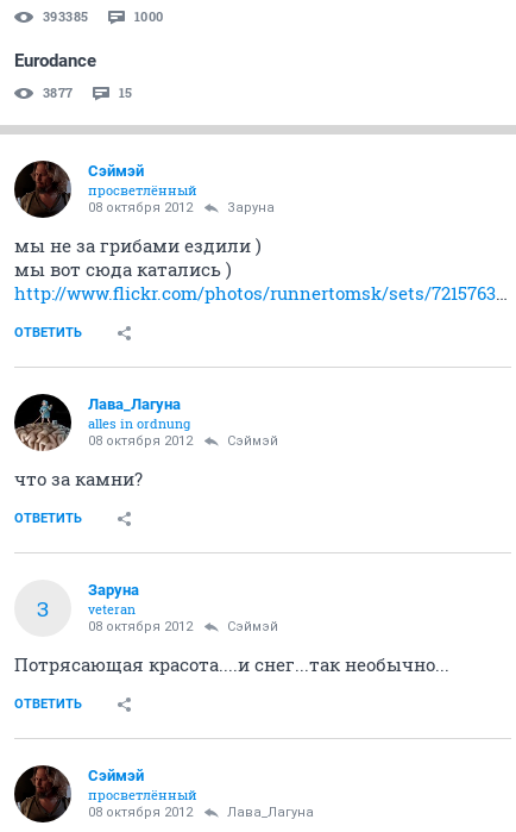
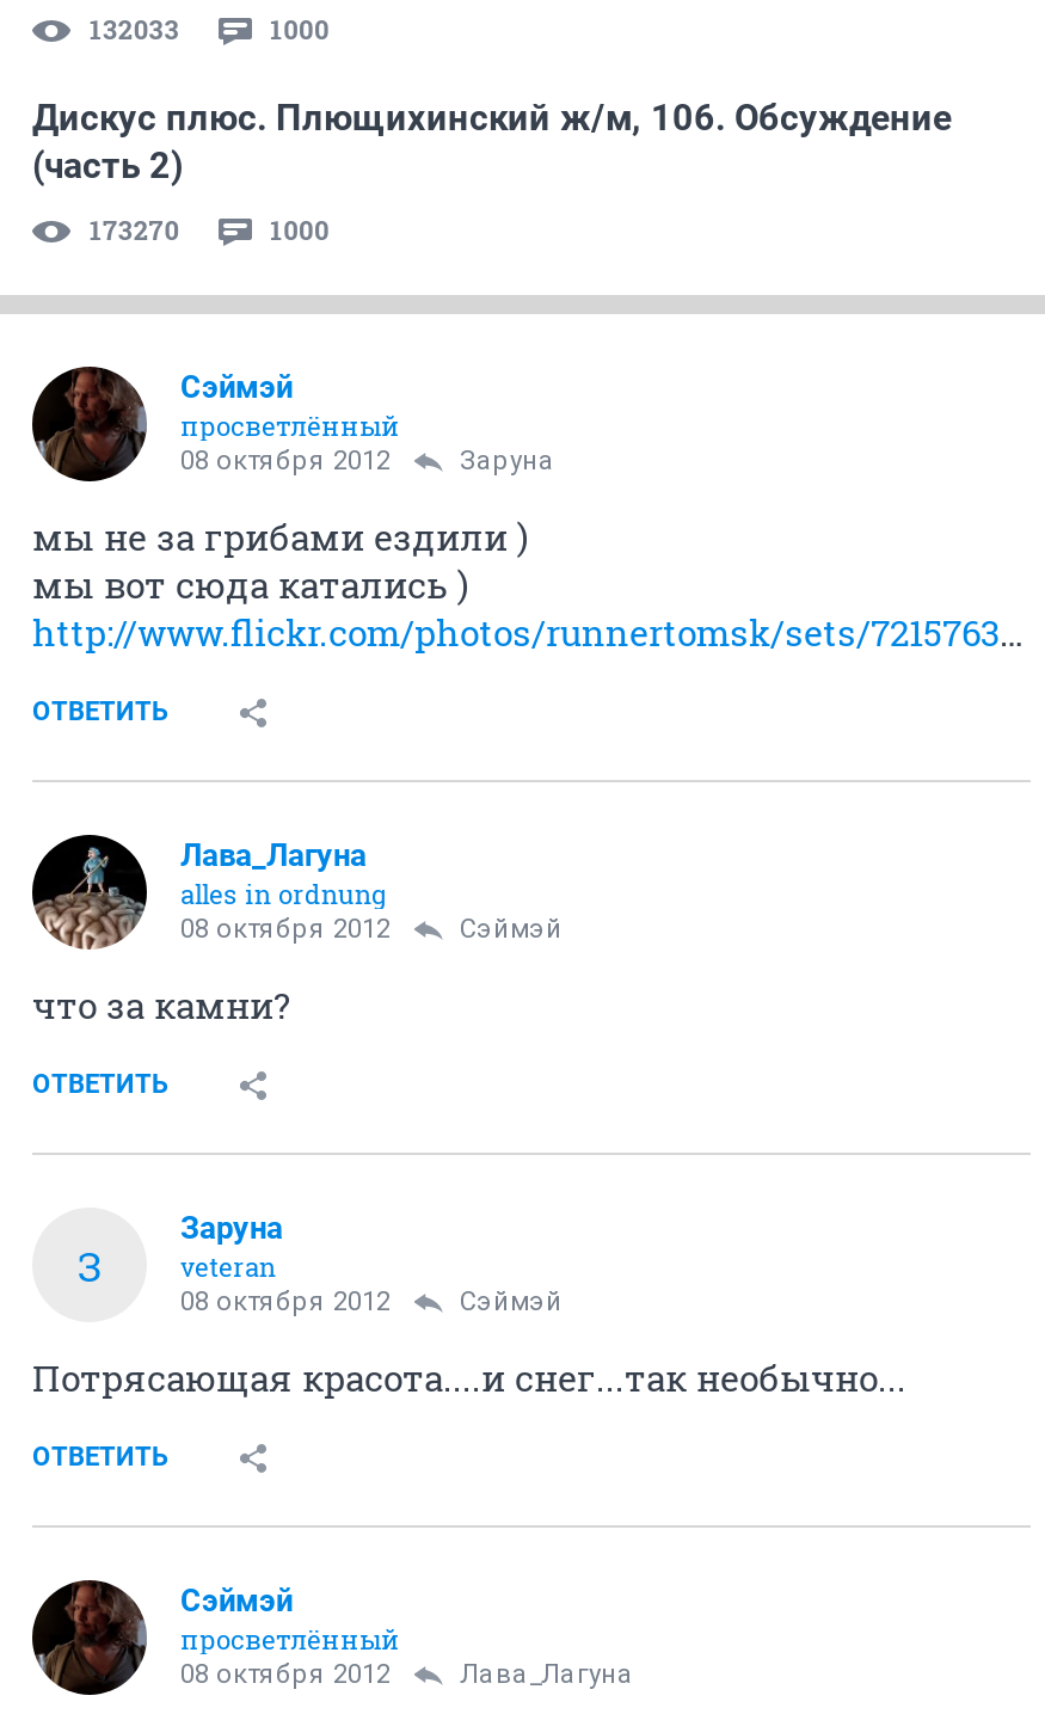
- 393385
+ 132033

- Eurodance
+ Дискус плюс. Плющихинский ж/м, 106. Обсуждение
+ (часть 2)

- 3877
- 15
+ 173270
+ 1000
